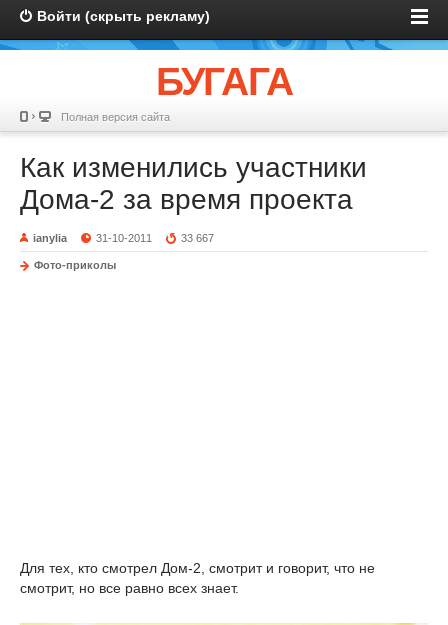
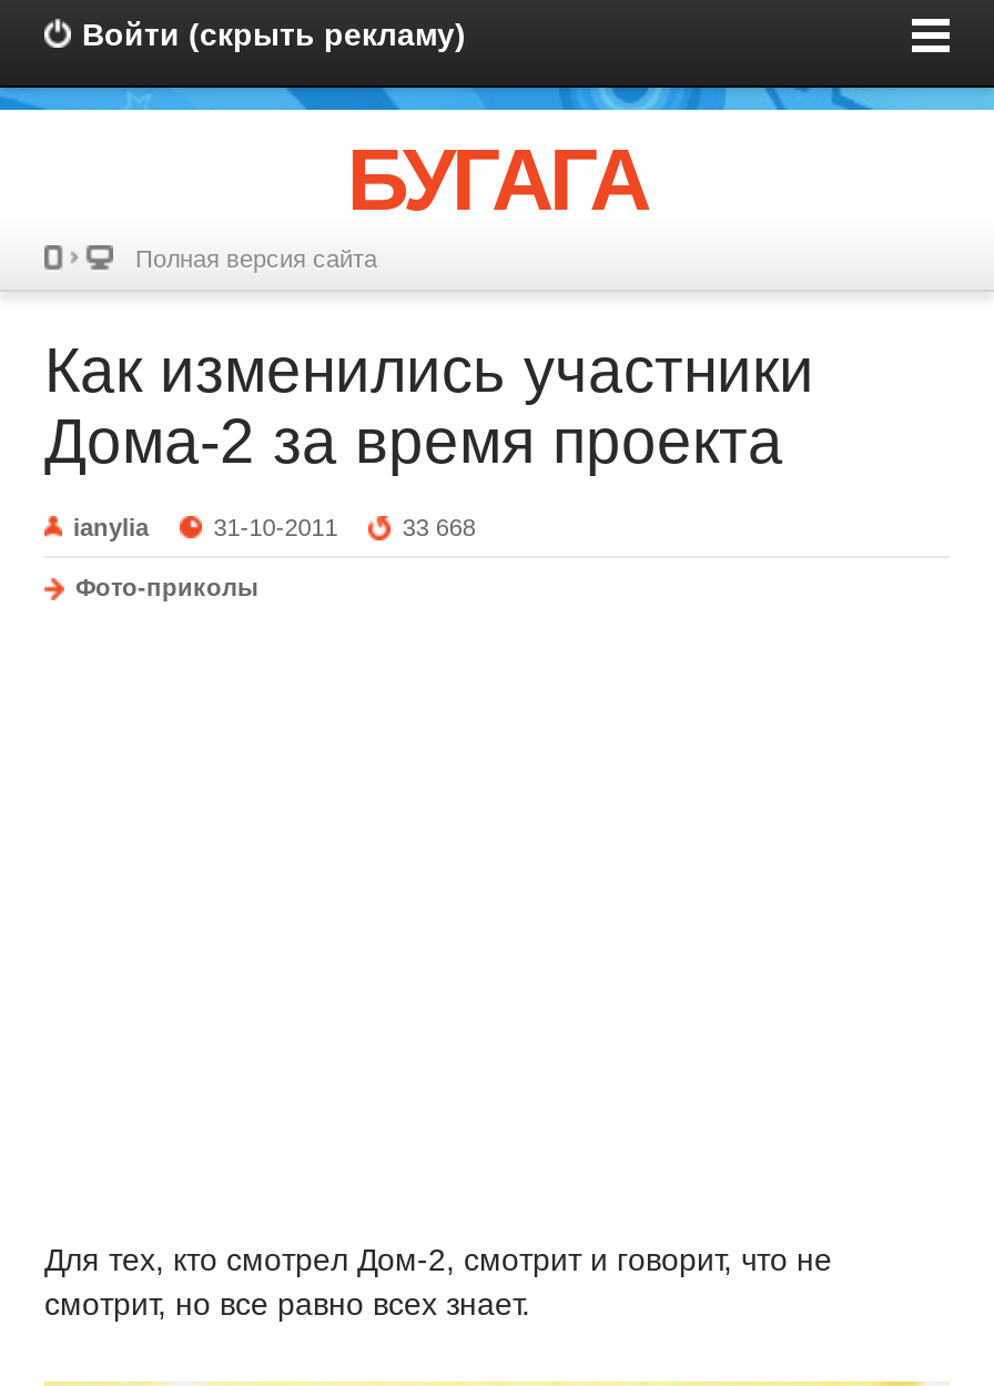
- 33 667
+ 33 668
